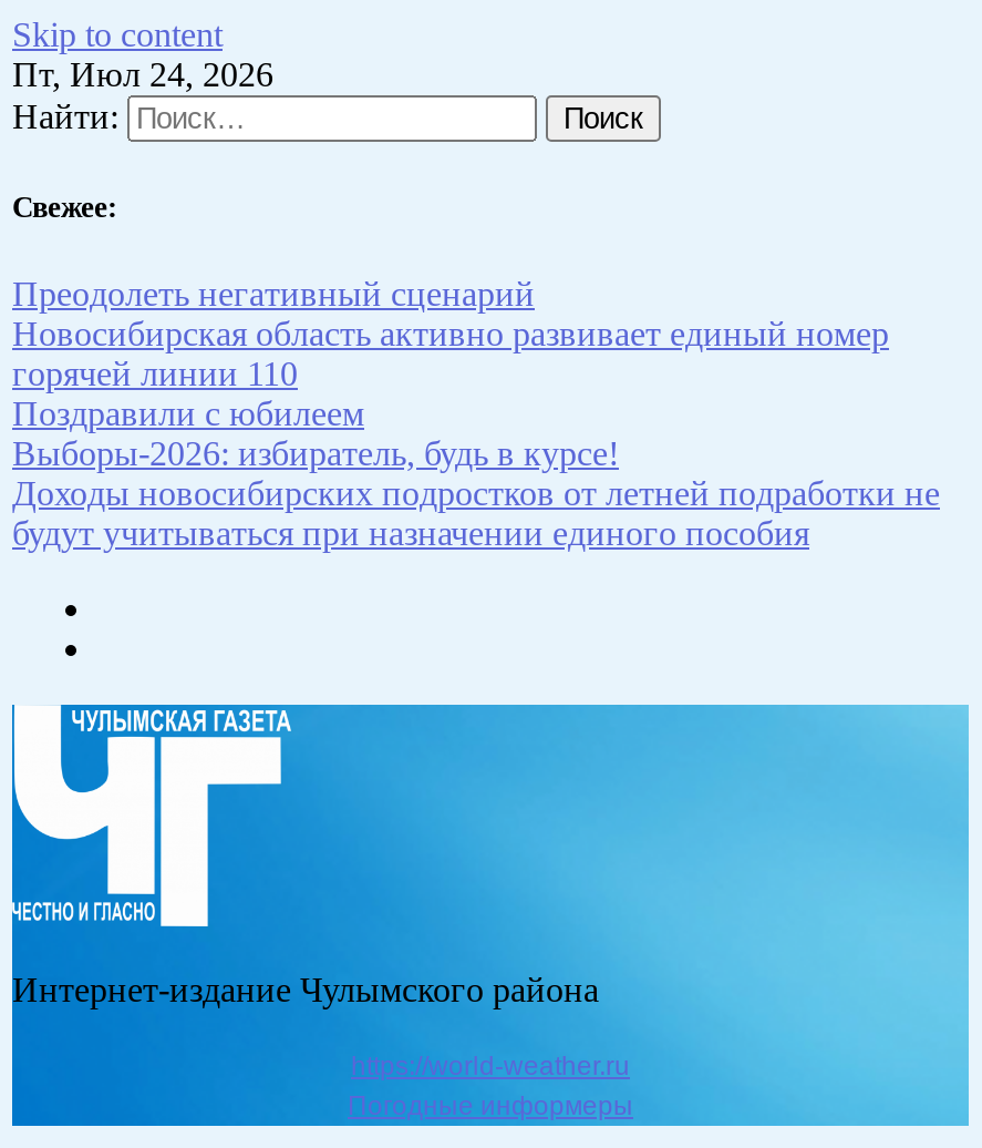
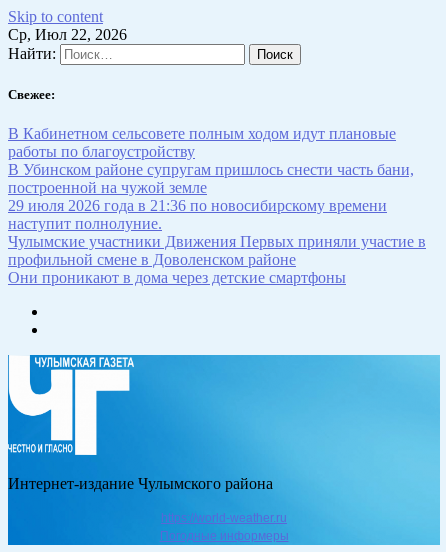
- Пт, Июл 24, 2026
+ Ср, Июл 22, 2026

- Преодолеть негативный сценарий
- Новосибирская область активно развивает единый номер
- горячей линии 110
- Поздравили с юбилеем
- Выборы-2026: избиратель, будь в курсе!
- Доходы новосибирских подростков от летней подработки не
- будут учитываться при назначении единого пособия
+ В Кабинетном сельсовете полным ходом идут плановые
+ работы по благоустройству
+ В Убинском районе супругам пришлось снести часть бани,
+ построенной на чужой земле
+ 29 июля 2026 года в 21:36 по новосибирскому времени
+ наступит полнолуние.
+ Чулымские участники Движения Первых приняли участие в
+ профильной смене в Доволенском районе
+ Они проникают в дома через детские смартфоны
